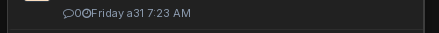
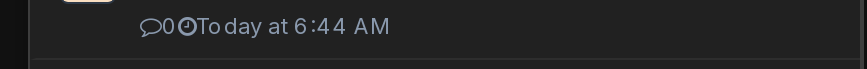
- 0 Friday a31 7:23 AM
+ 0 Today at 6:44 AM
